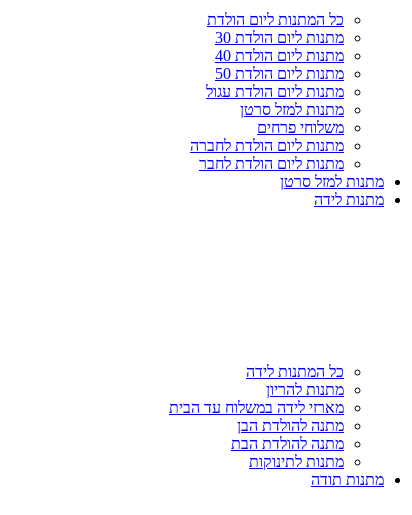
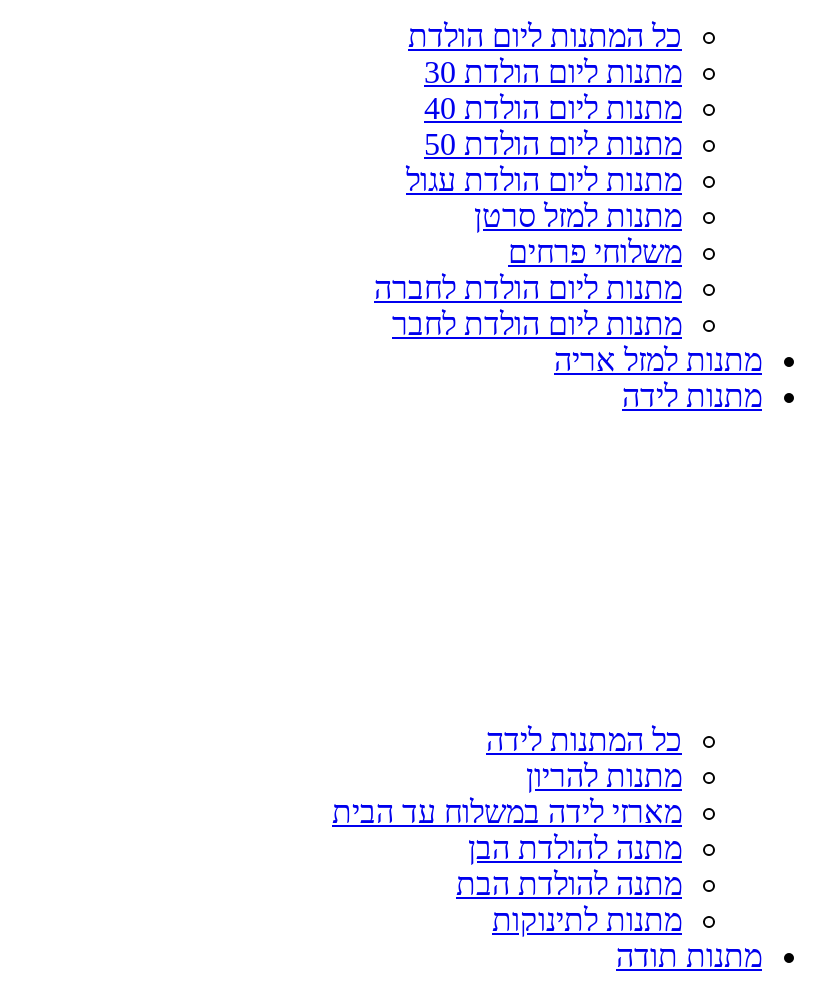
- מתנות למזל סרטן
+ מתנות למזל אריה
